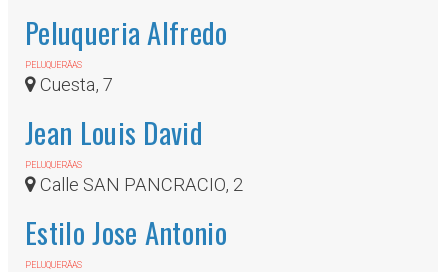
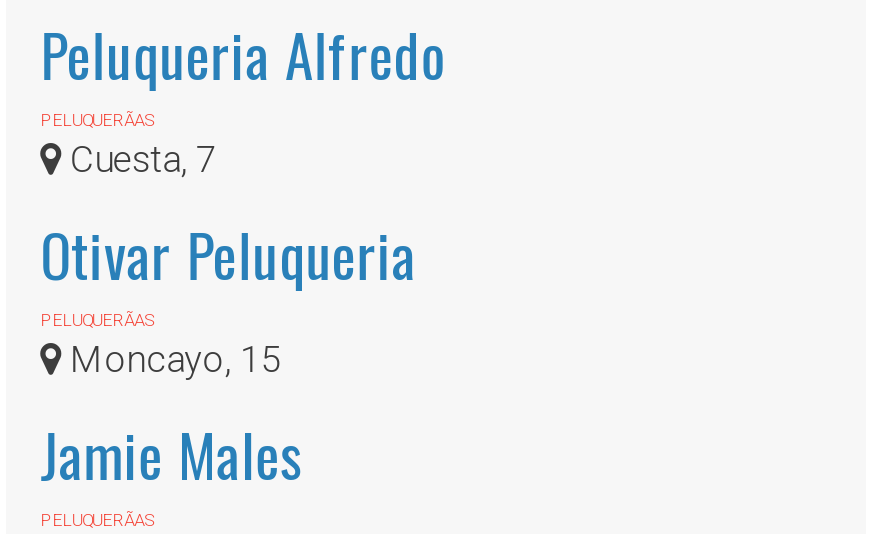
- Jean Louis David
+ Otivar Peluqueria

- Calle SAN PANCRACIO, 2
- Estilo Jose Antonio
+ Moncayo, 15
+ Jamie Males
